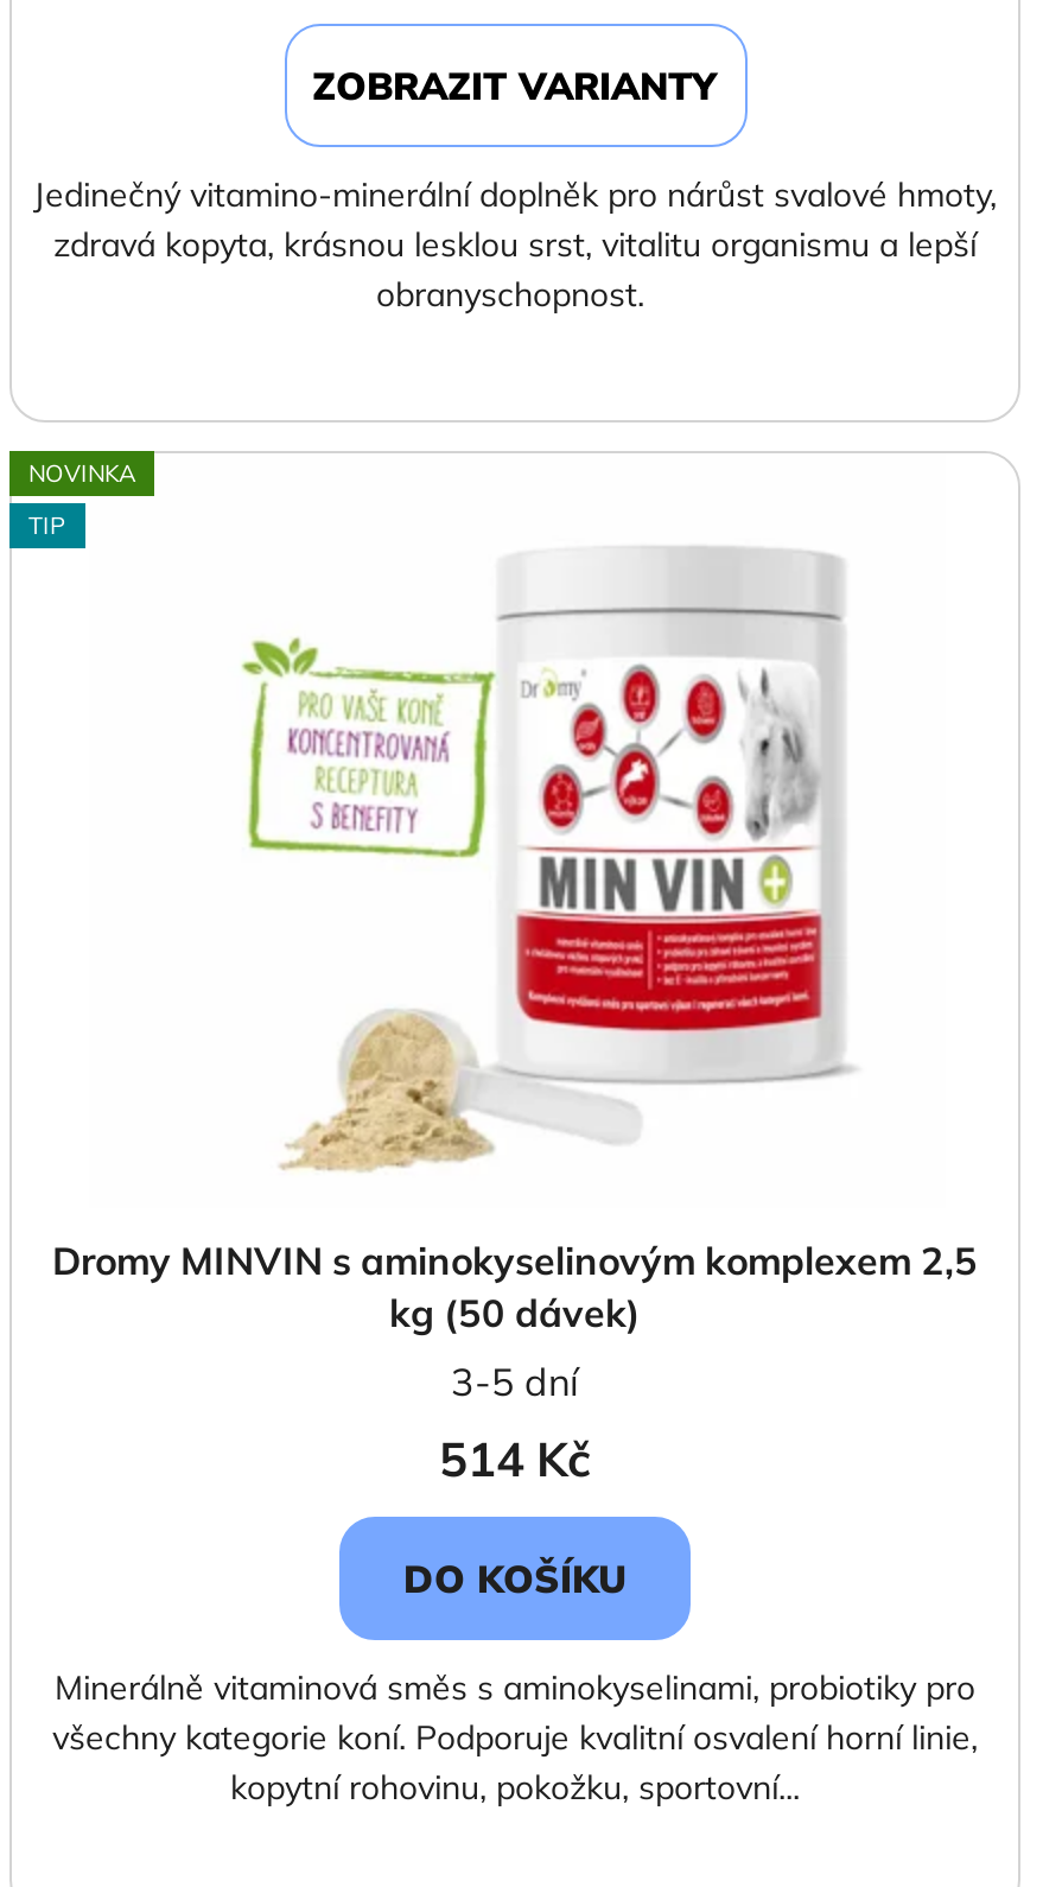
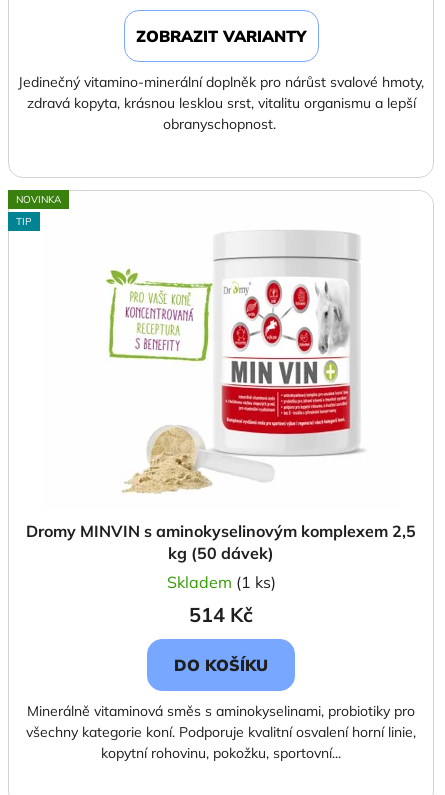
- 3-5 dní
+ Skladem (1 ks)
